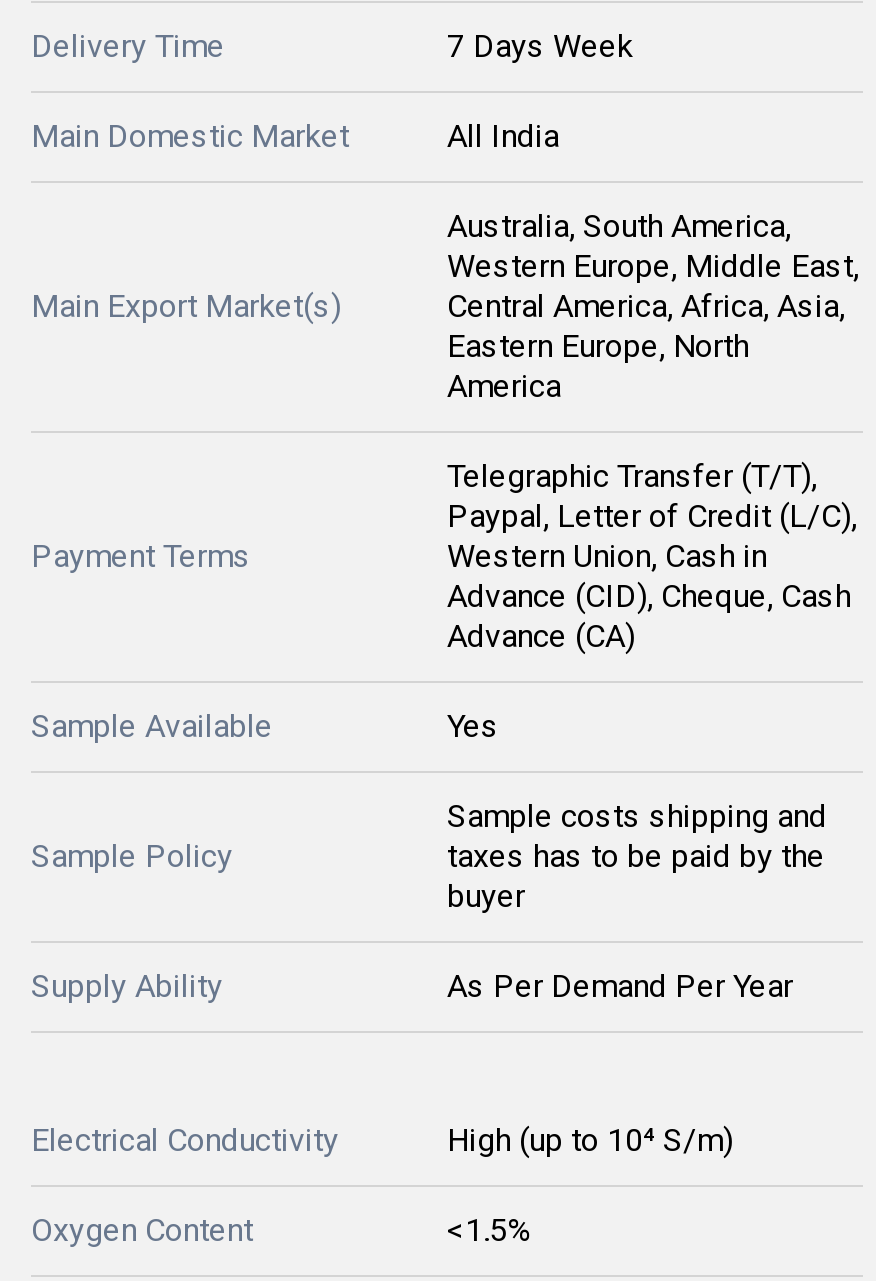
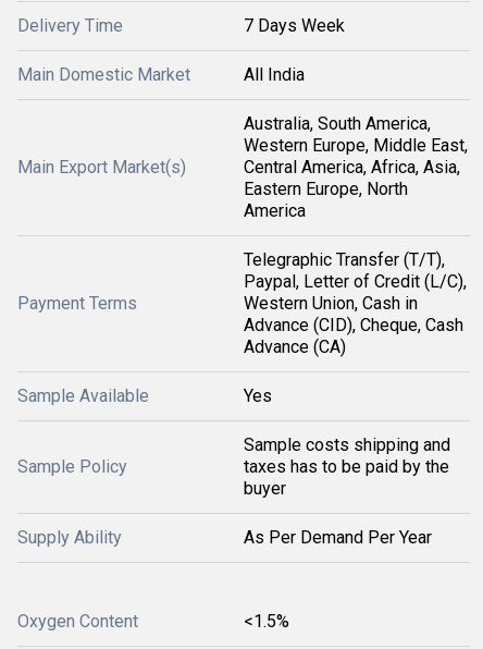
- Electrical Conductivity
- High (up to 10⁴ S/m)
